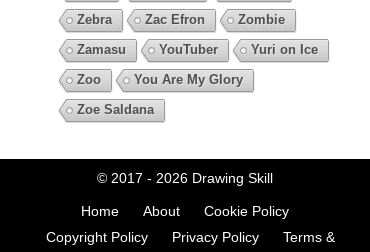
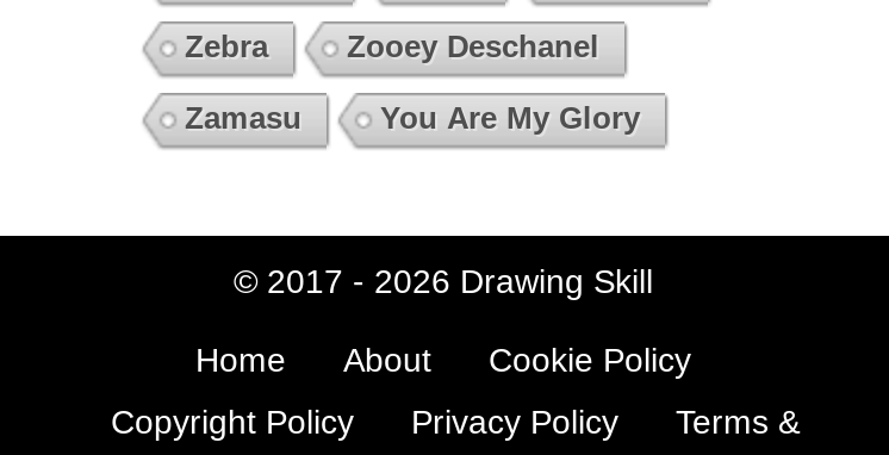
- Zac Efron
- Zombie
+ Zooey Deschanel

- YouTuber
- Yuri on Ice
- Zoo

- Zoe Saldana
